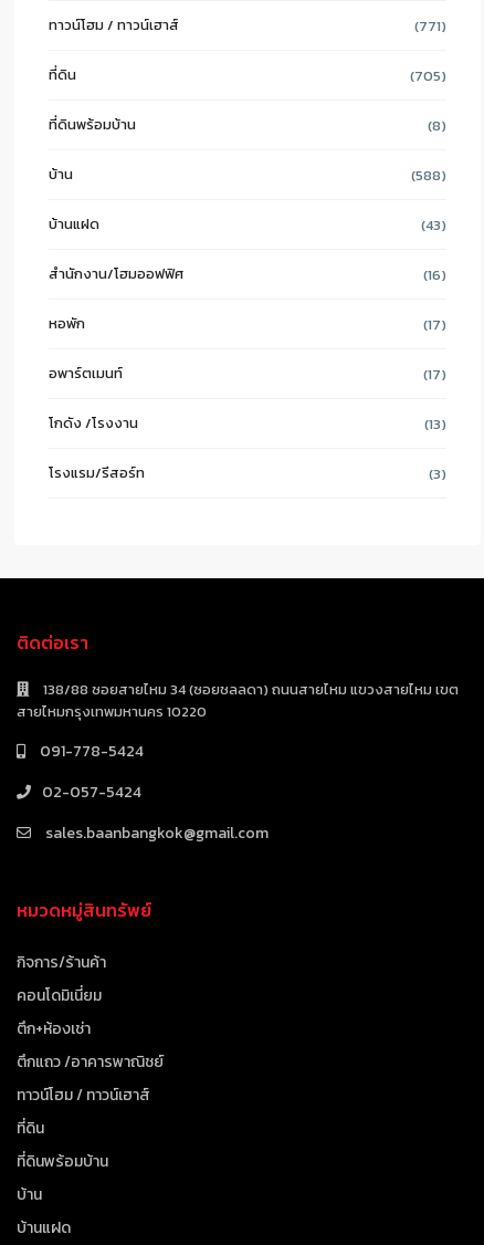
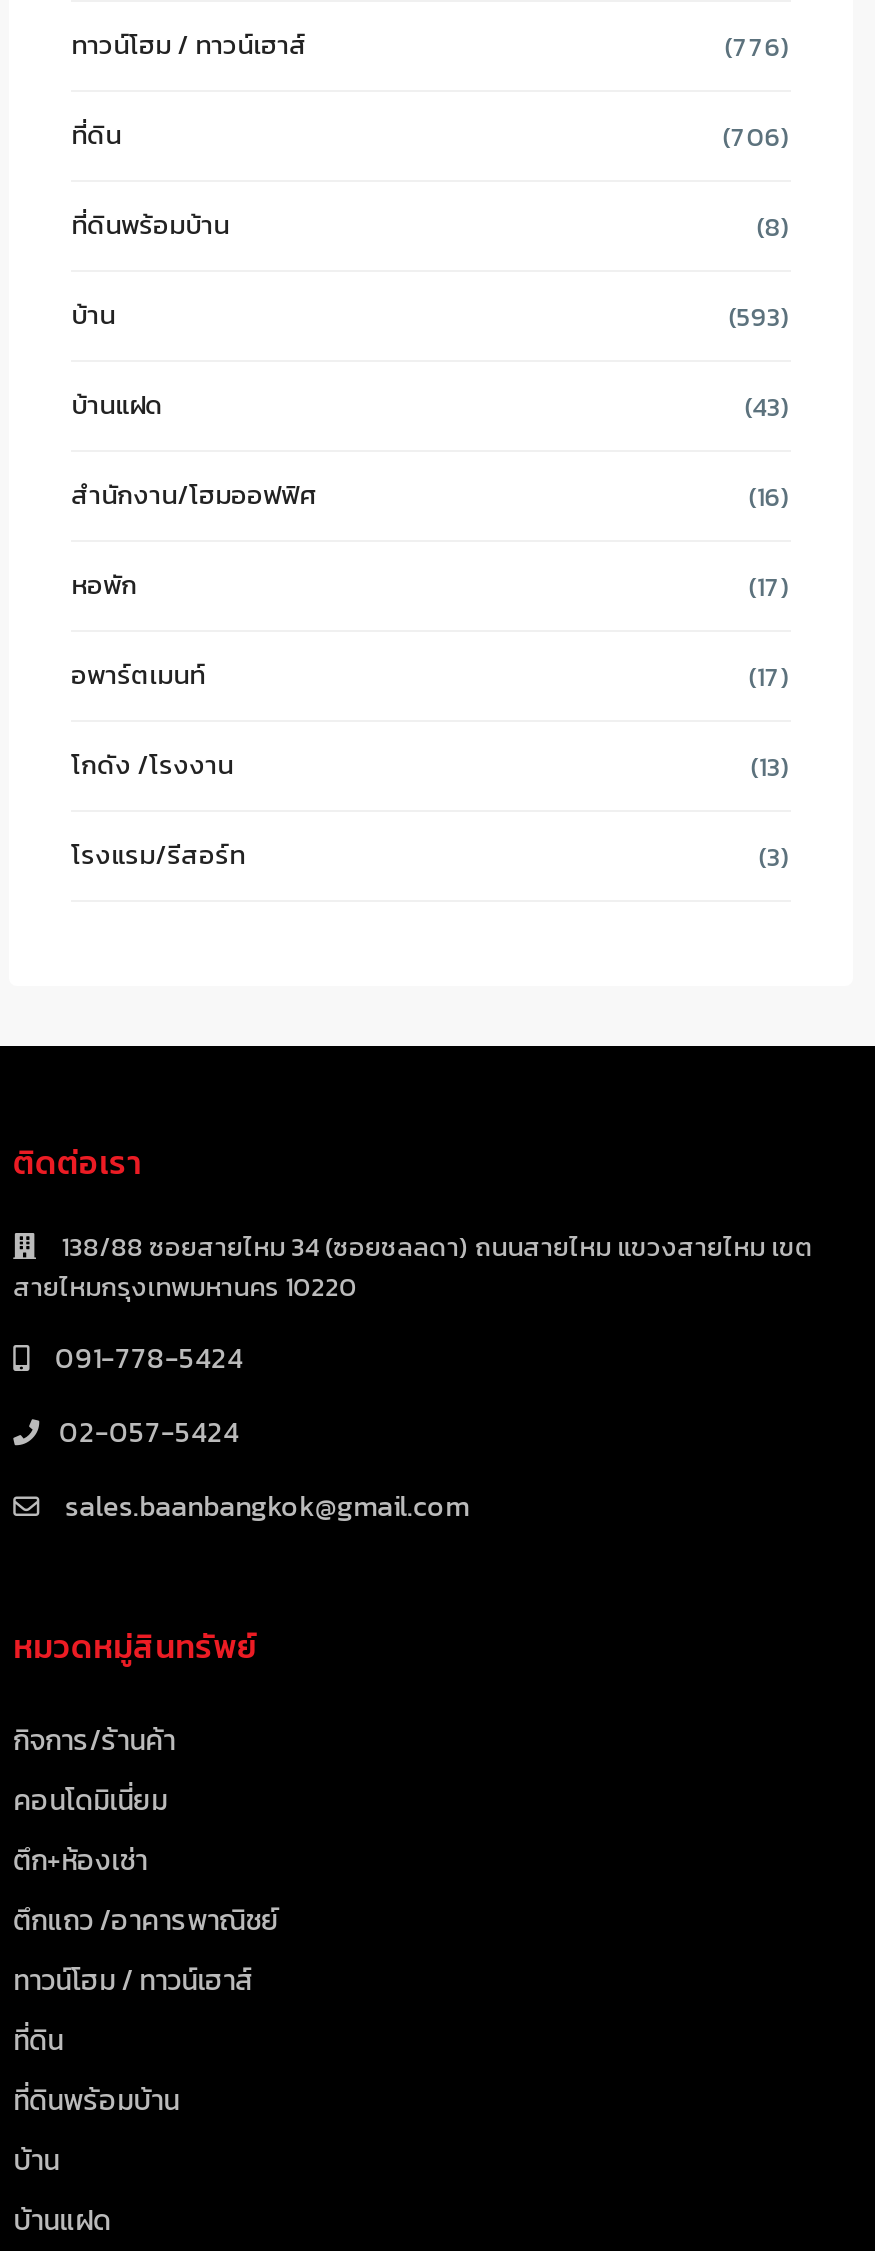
- (771)
+ (776)

- (705)
+ (706)

- (588)
+ (593)
